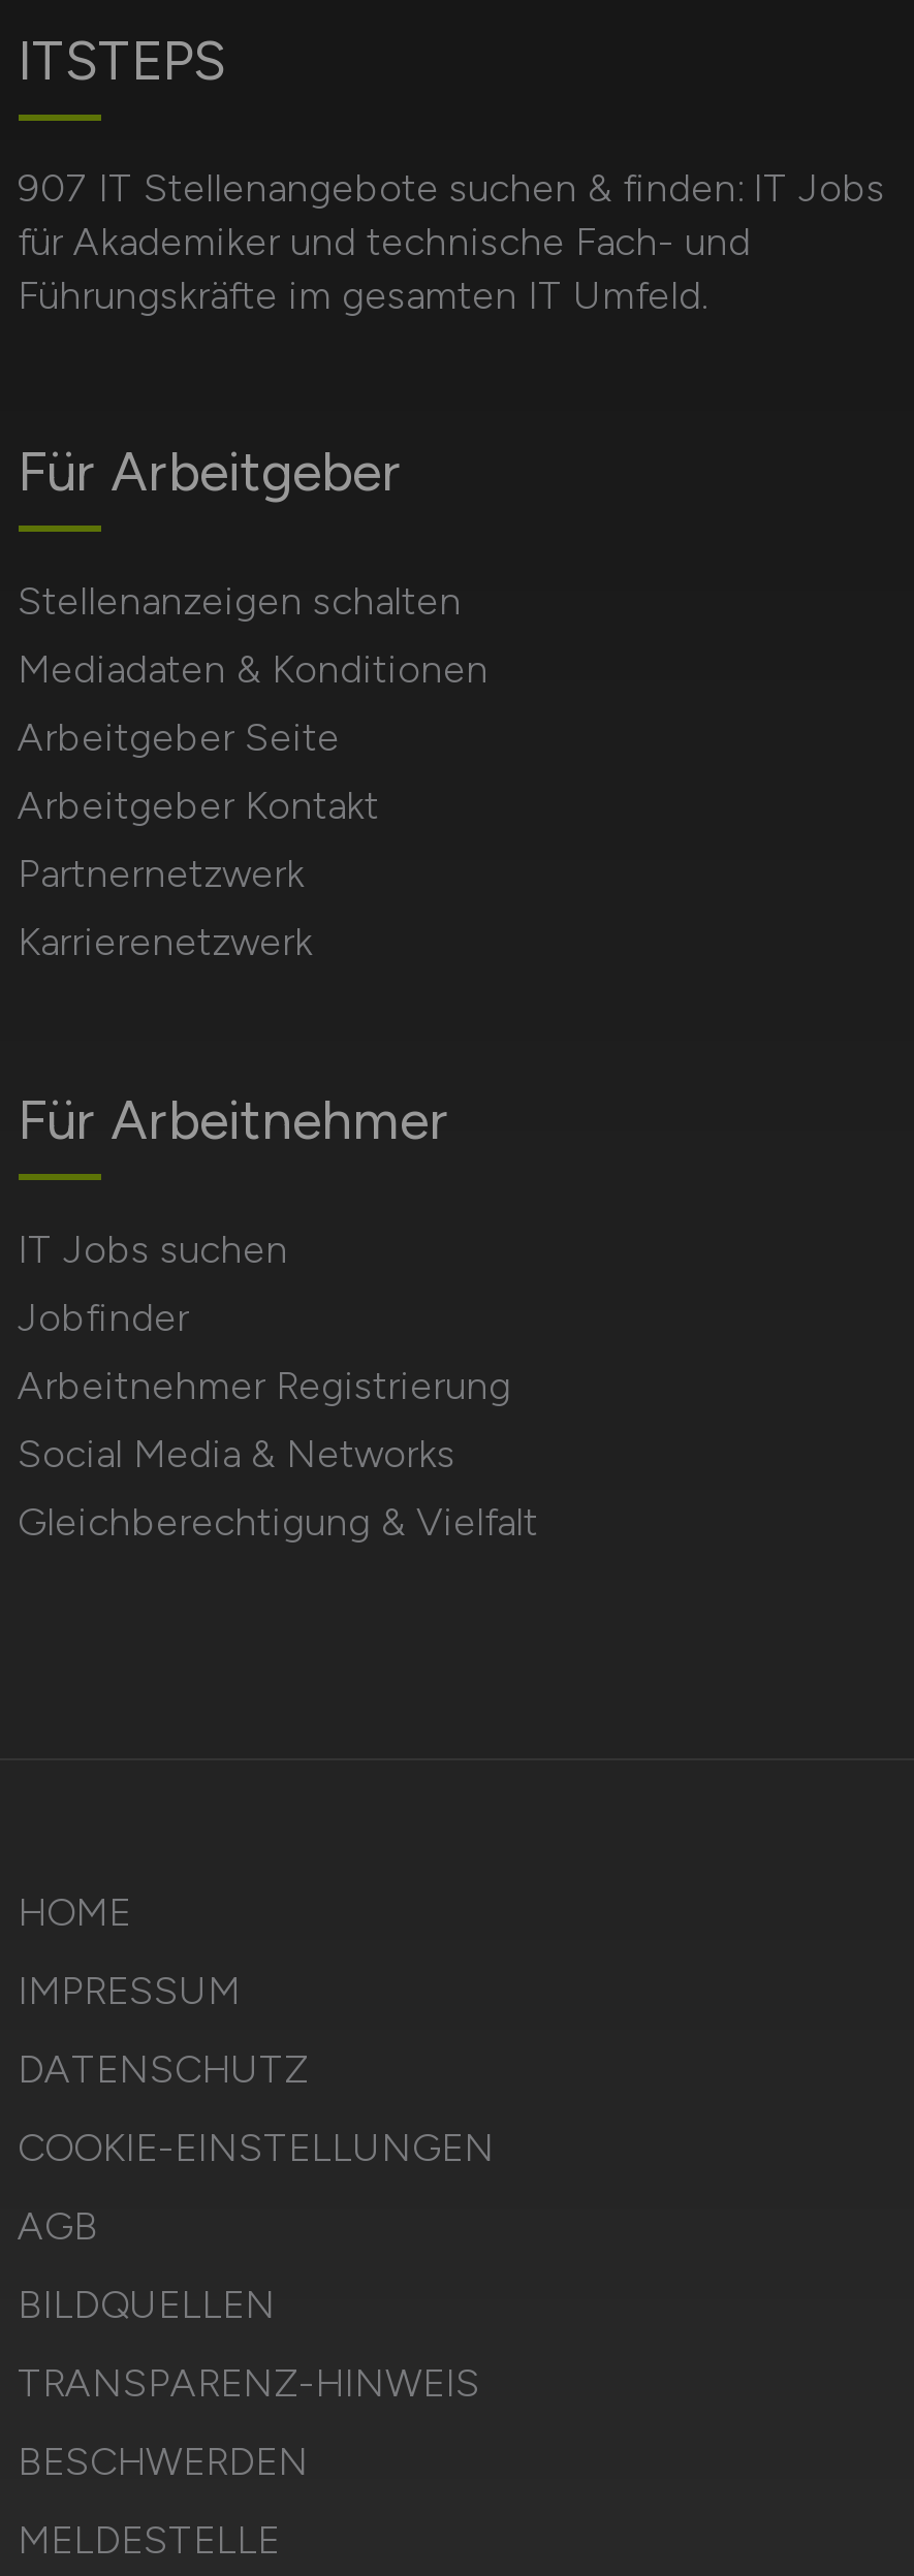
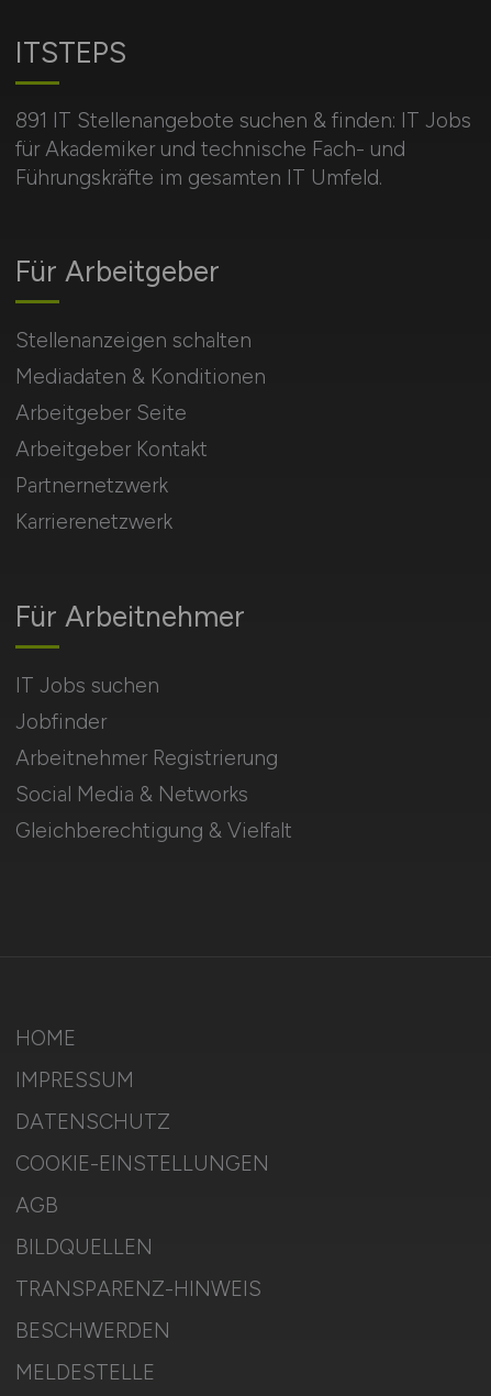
- 907 IT Stellenangebote suchen & finden: IT Jobs
+ 891 IT Stellenangebote suchen & finden: IT Jobs
